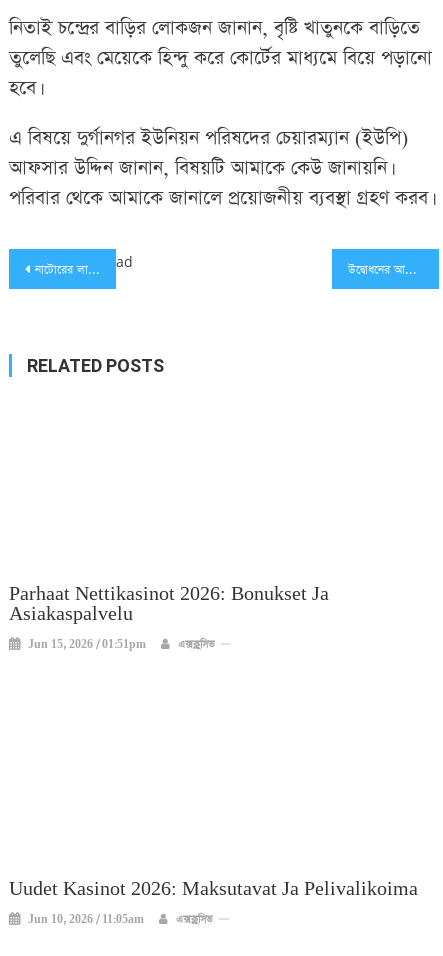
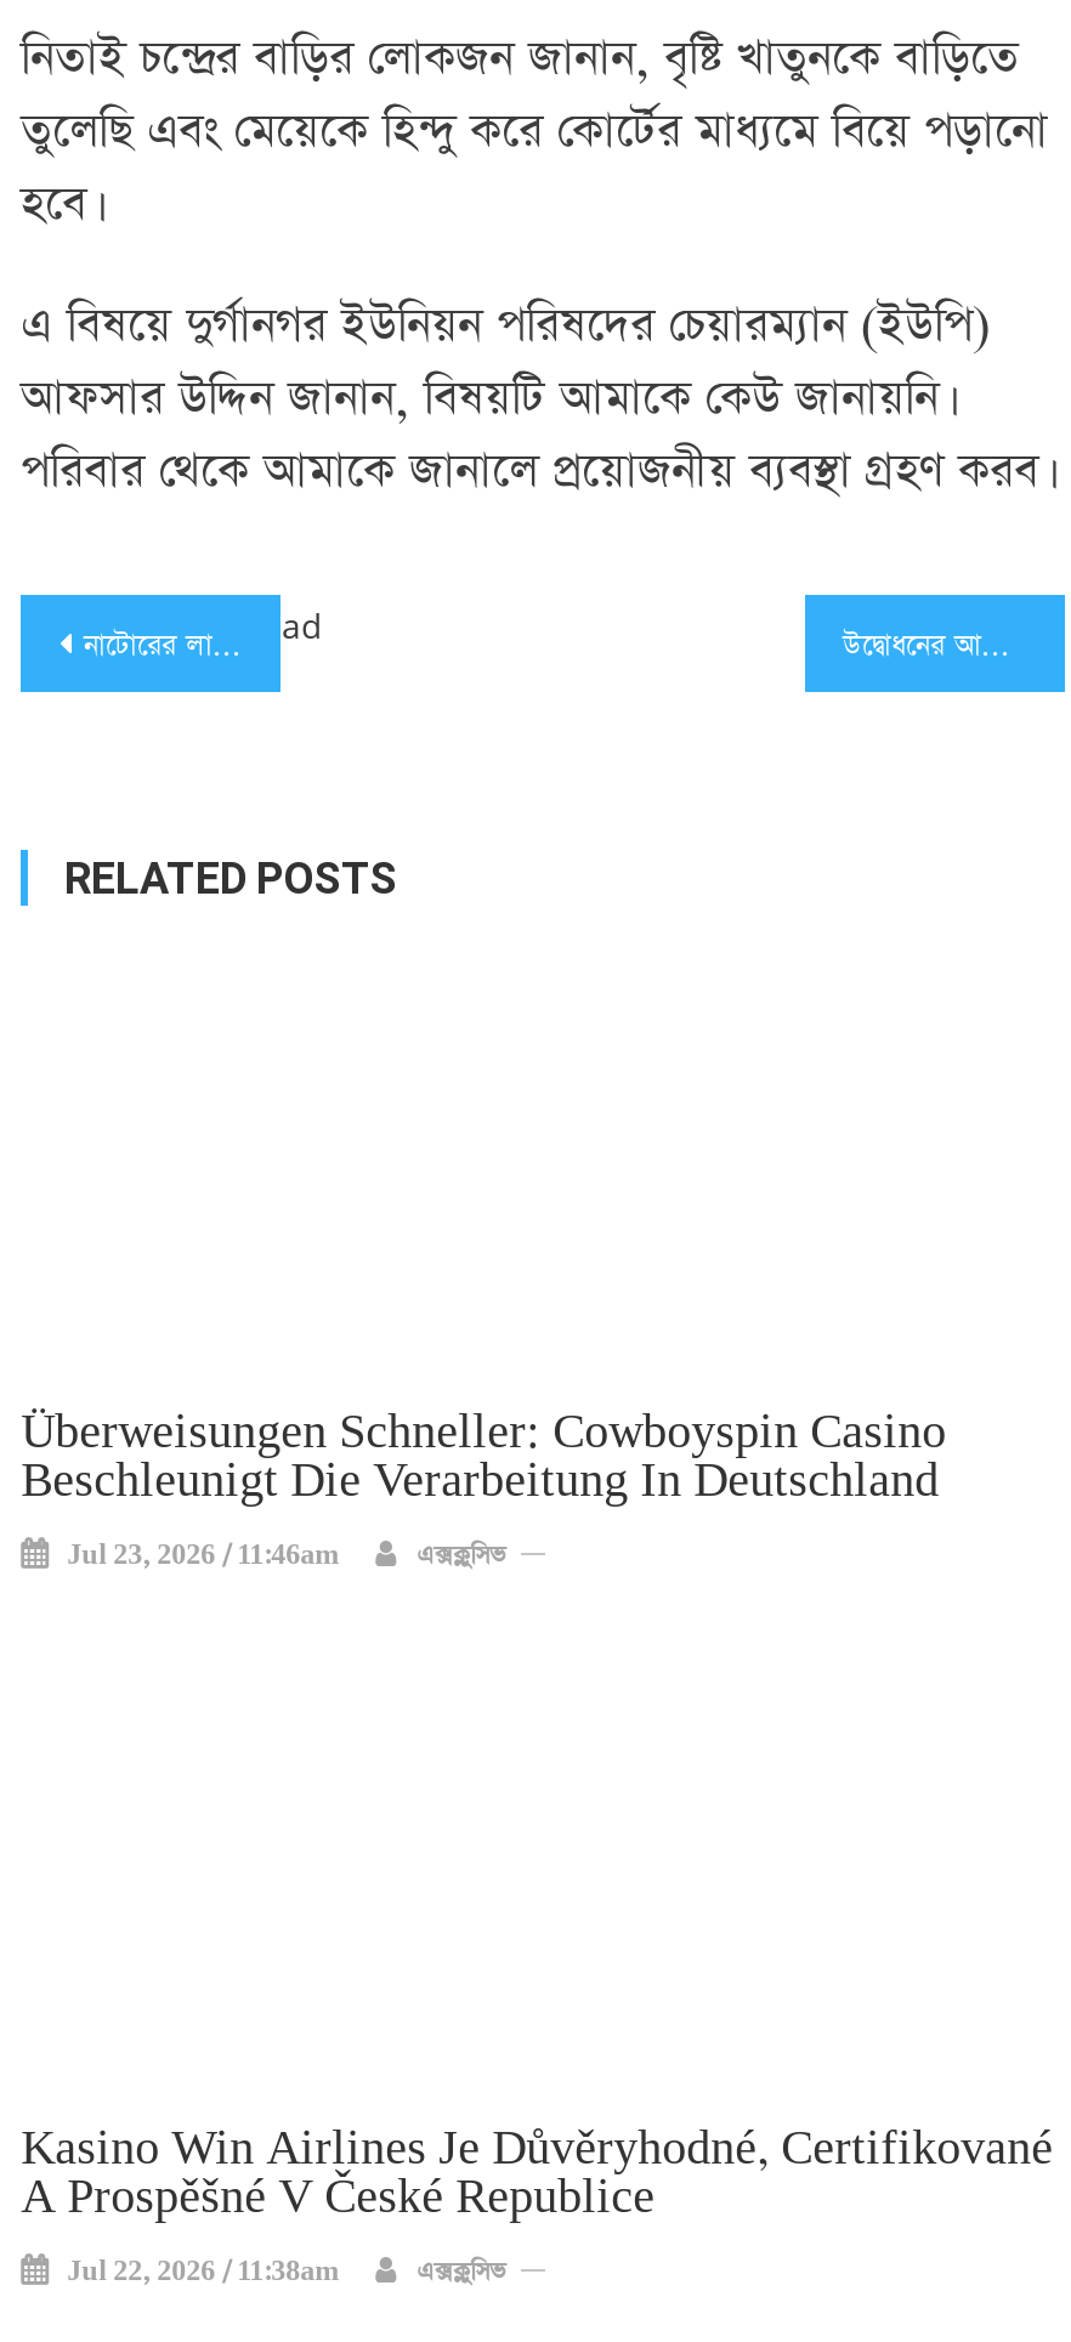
- Parhaat Nettikasinot 2026: Bonukset Ja
- Asiakaspalvelu
+ Überweisungen Schneller: Cowboyspin Casino
+ Beschleunigt Die Verarbeitung In Deutschland

- Jun 15, 2026 / 01:51pm
+ Jul 23, 2026 / 11:46am

- Uudet Kasinot 2026: Maksutavat Ja Pelivalikoima
+ Kasino Win Airlines Je Důvěryhodné, Certifikované
+ A Prospěšné V České Republice

- Jun 10, 2026 / 11:05am
+ Jul 22, 2026 / 11:38am
